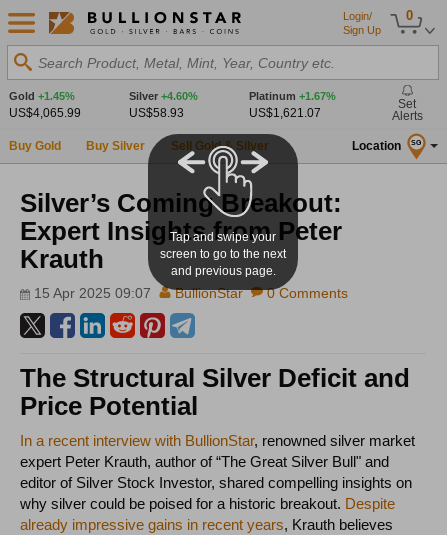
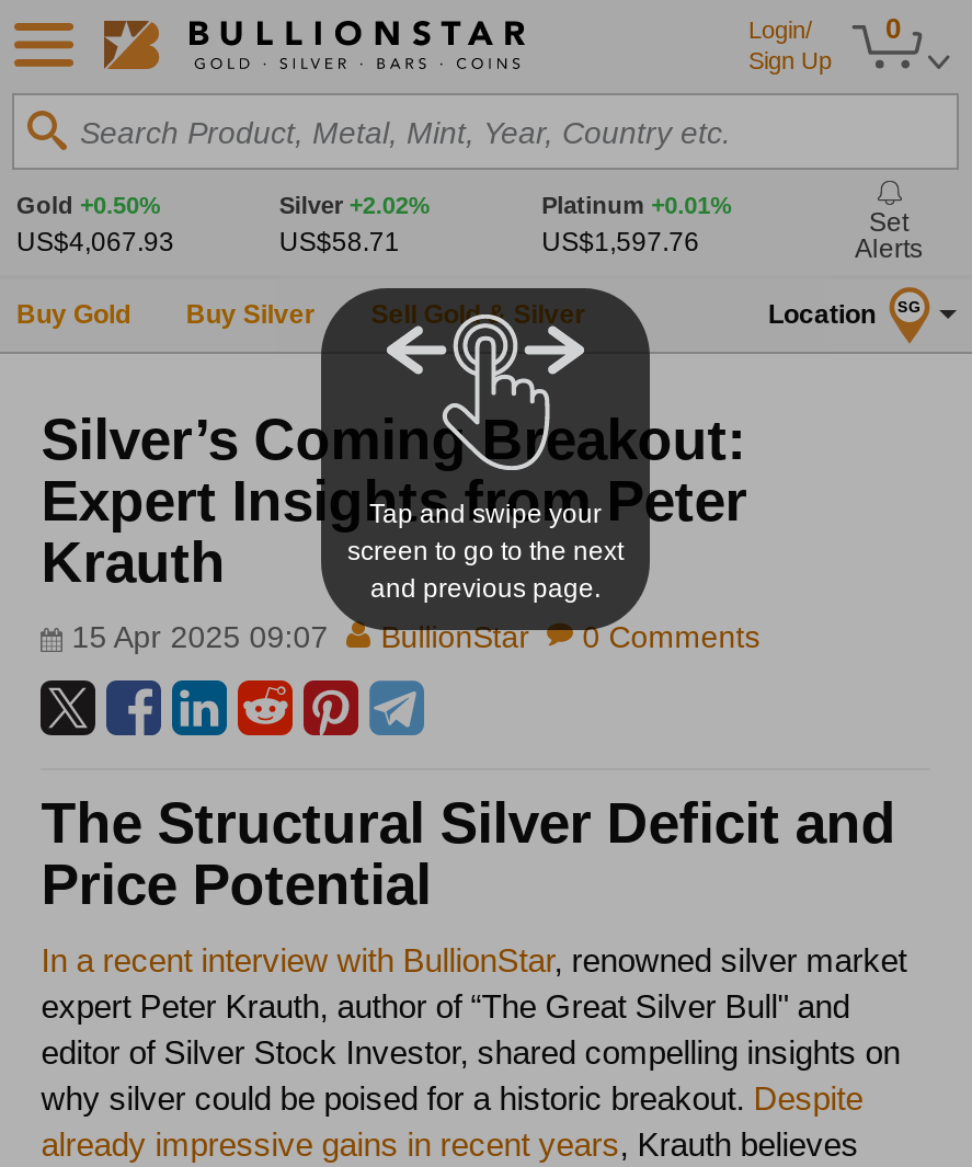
- Gold +1.45%
- US$4,065.99
+ Gold +0.50%
+ US$4,067.93

- Silver +4.60%
- US$58.93
+ Silver +2.02%
+ US$58.71

- Platinum +1.67%
- US$1,621.07
+ Platinum +0.01%
+ US$1,597.76
